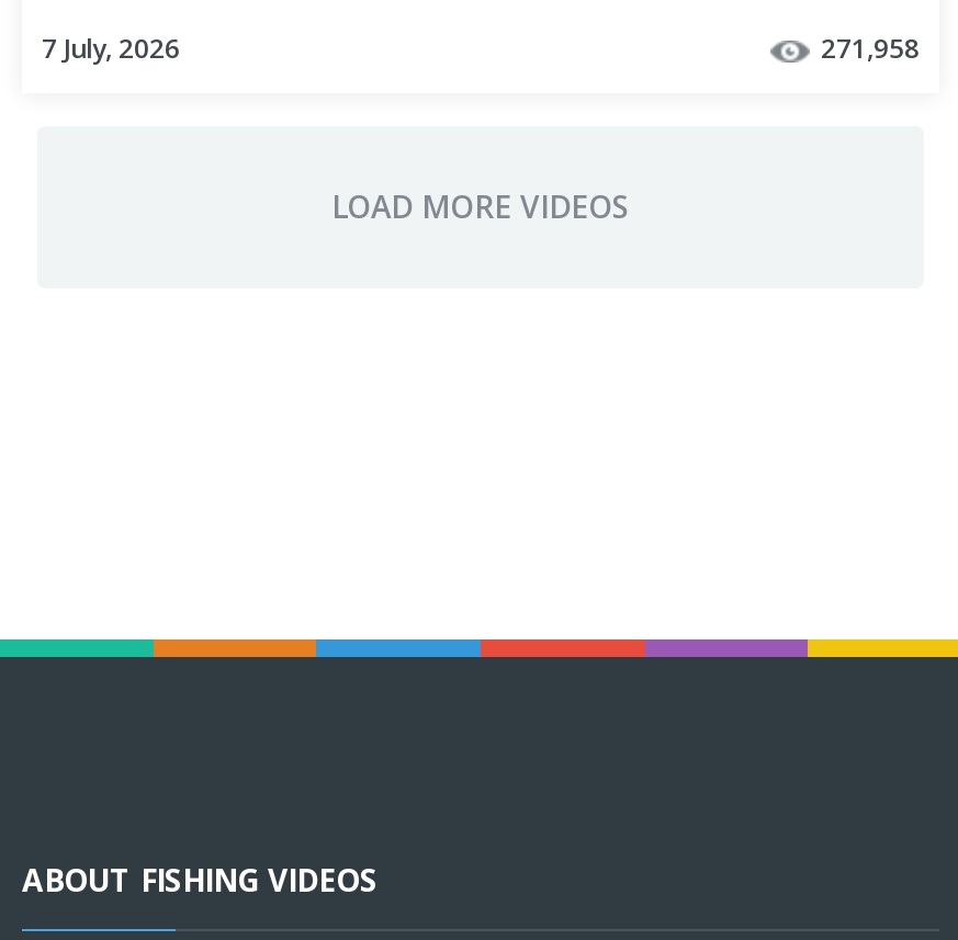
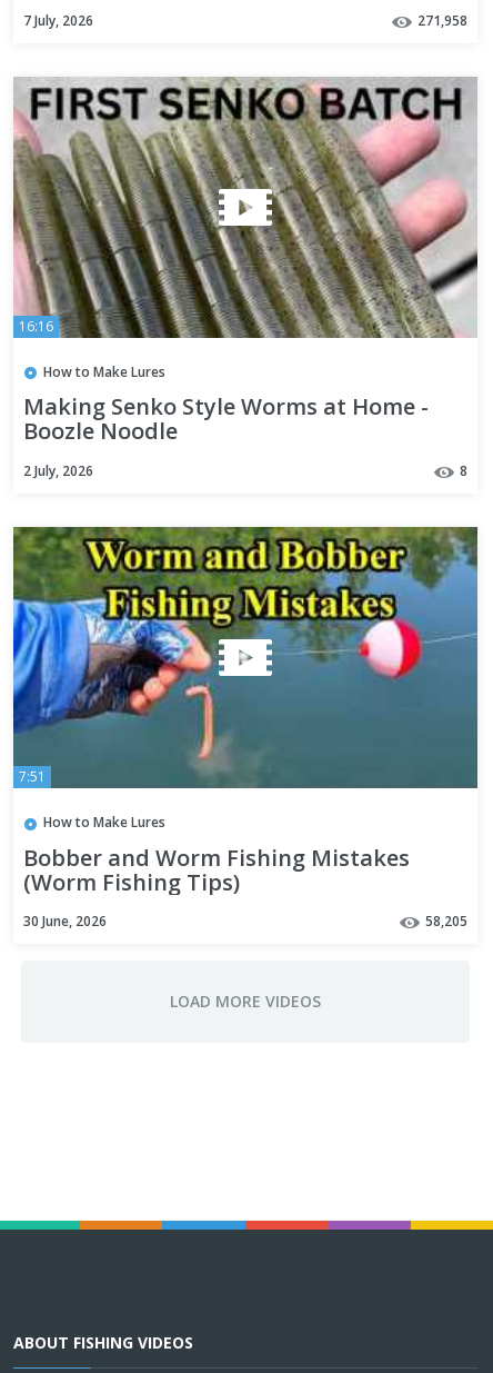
+ [image]
+ 16:16
+ How to Make Lures
+ Making Senko Style Worms at Home -
+ Boozle Noodle
+ 2 July, 2026
+ 8

+ [image]
+ 7:51
+ How to Make Lures
+ Bobber and Worm Fishing Mistakes
+ (Worm Fishing Tips)
+ 30 June, 2026
+ 58,205
